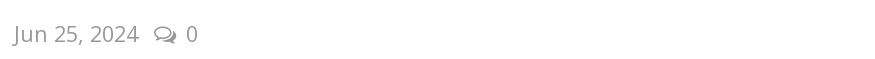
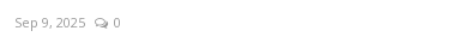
- Jun 25, 2024 0
+ Sep 9, 2025 0
